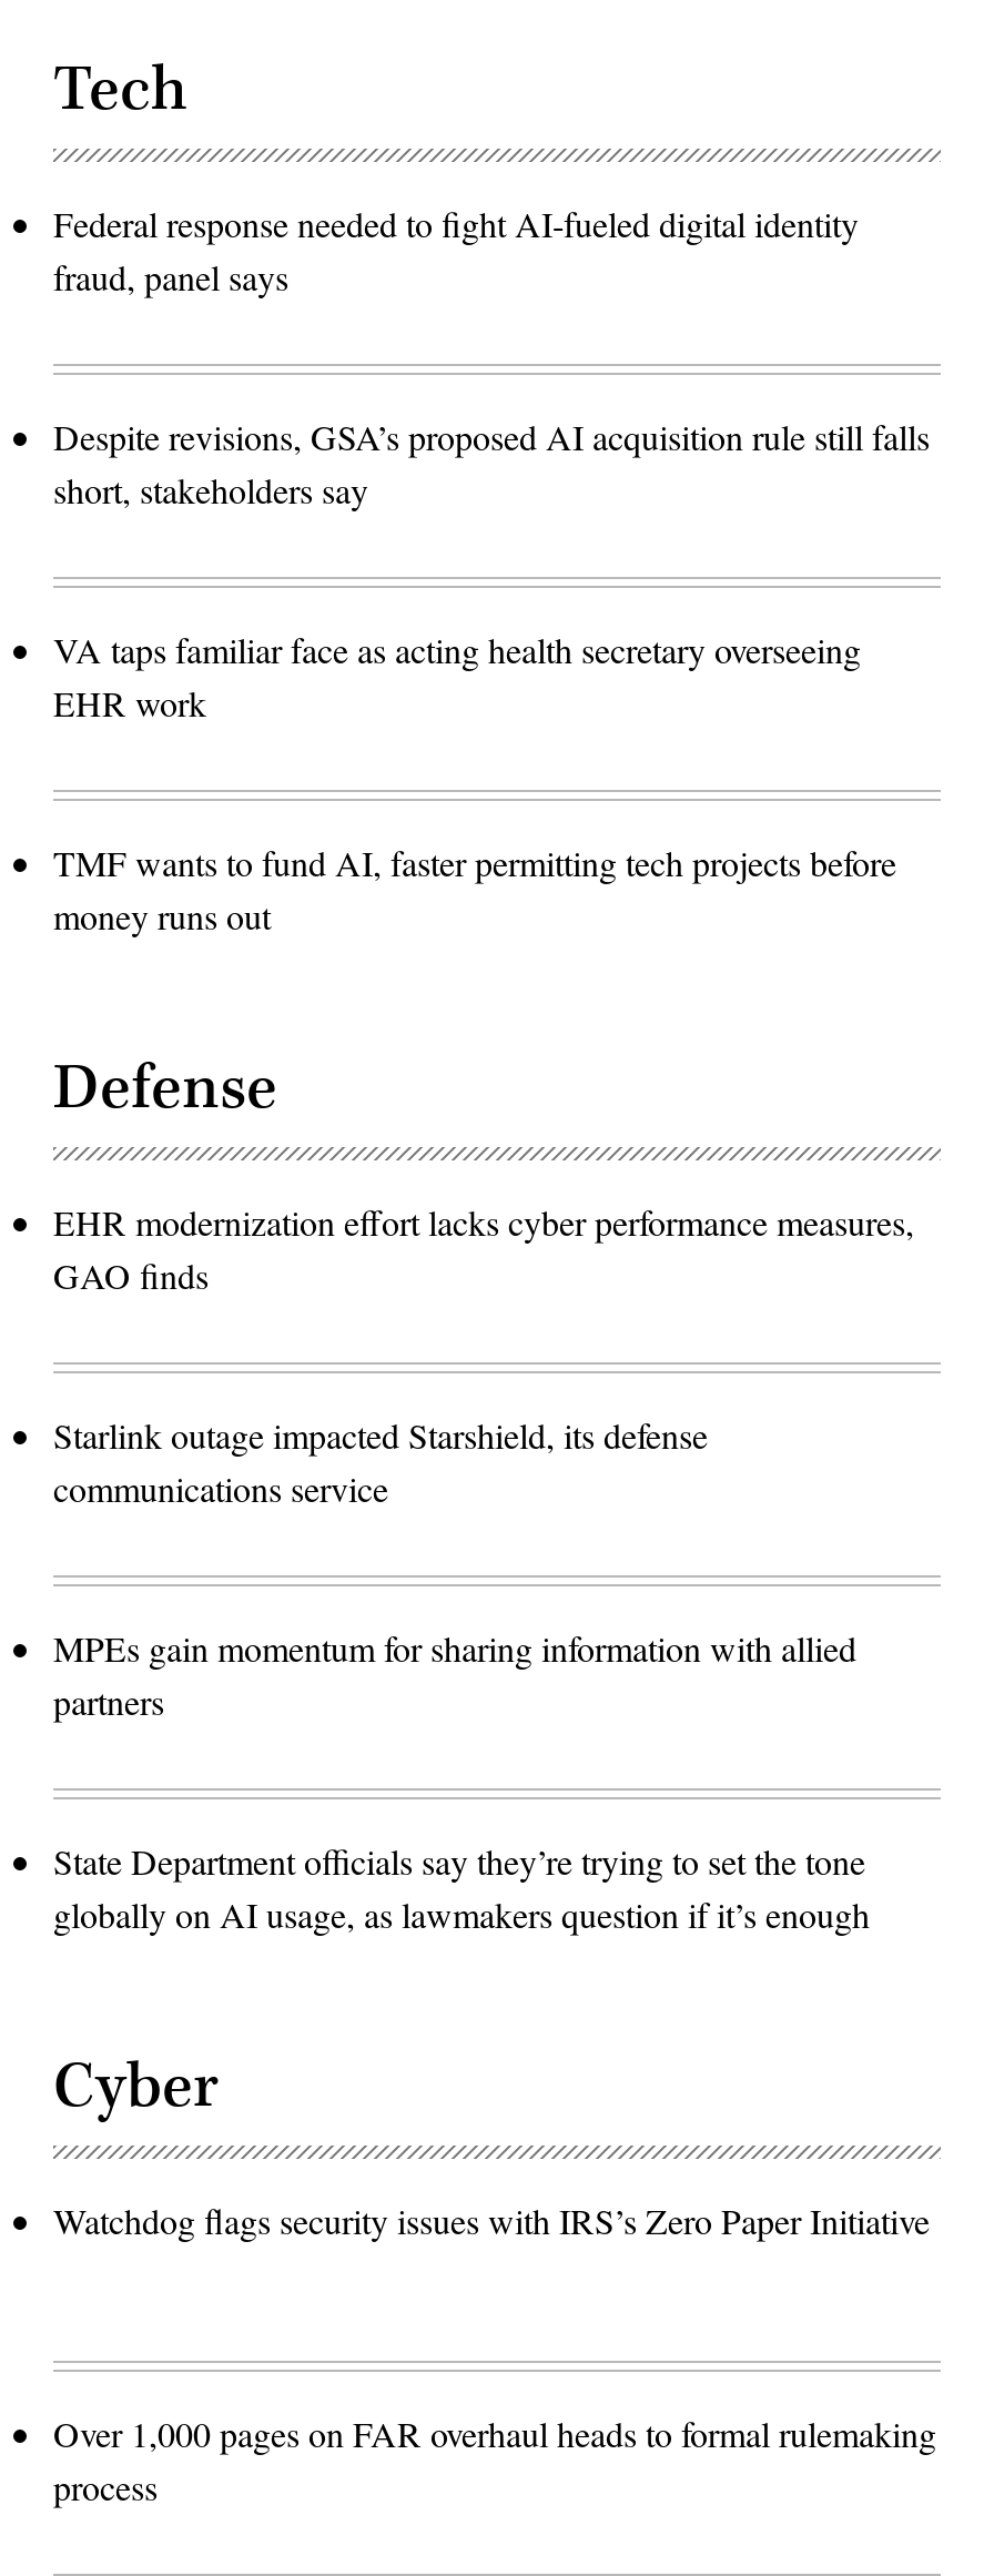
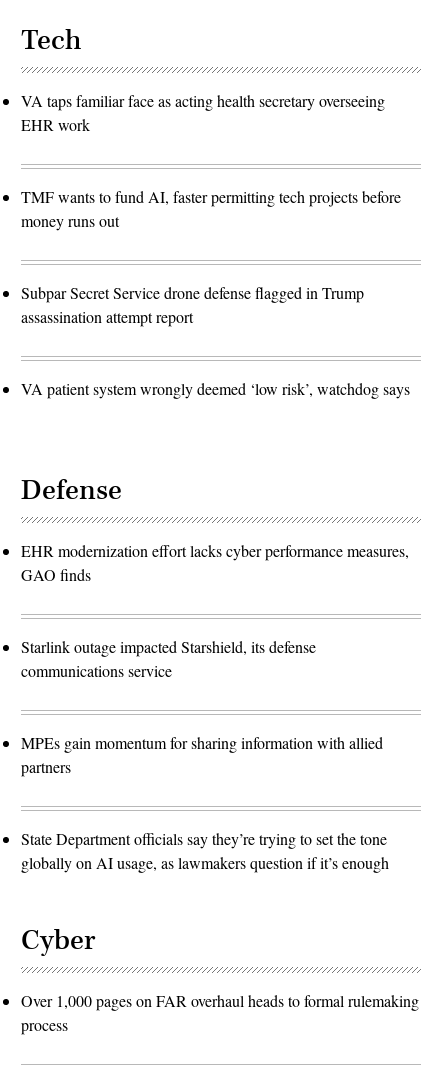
- Federal response needed to fight AI-fueled digital identity
- fraud, panel says
- Despite revisions, GSA’s proposed AI acquisition rule still falls
- short, stakeholders say

moved up: VA taps familiar face as acting health secretary overseeing | EHR work | TMF wants to fund AI, faster permitting tech projects before | money runs out

+ Subpar Secret Service drone defense flagged in Trump
+ assassination attempt report
+ VA patient system wrongly deemed ‘low risk’, watchdog says

- Watchdog flags security issues with IRS’s Zero Paper Initiative
